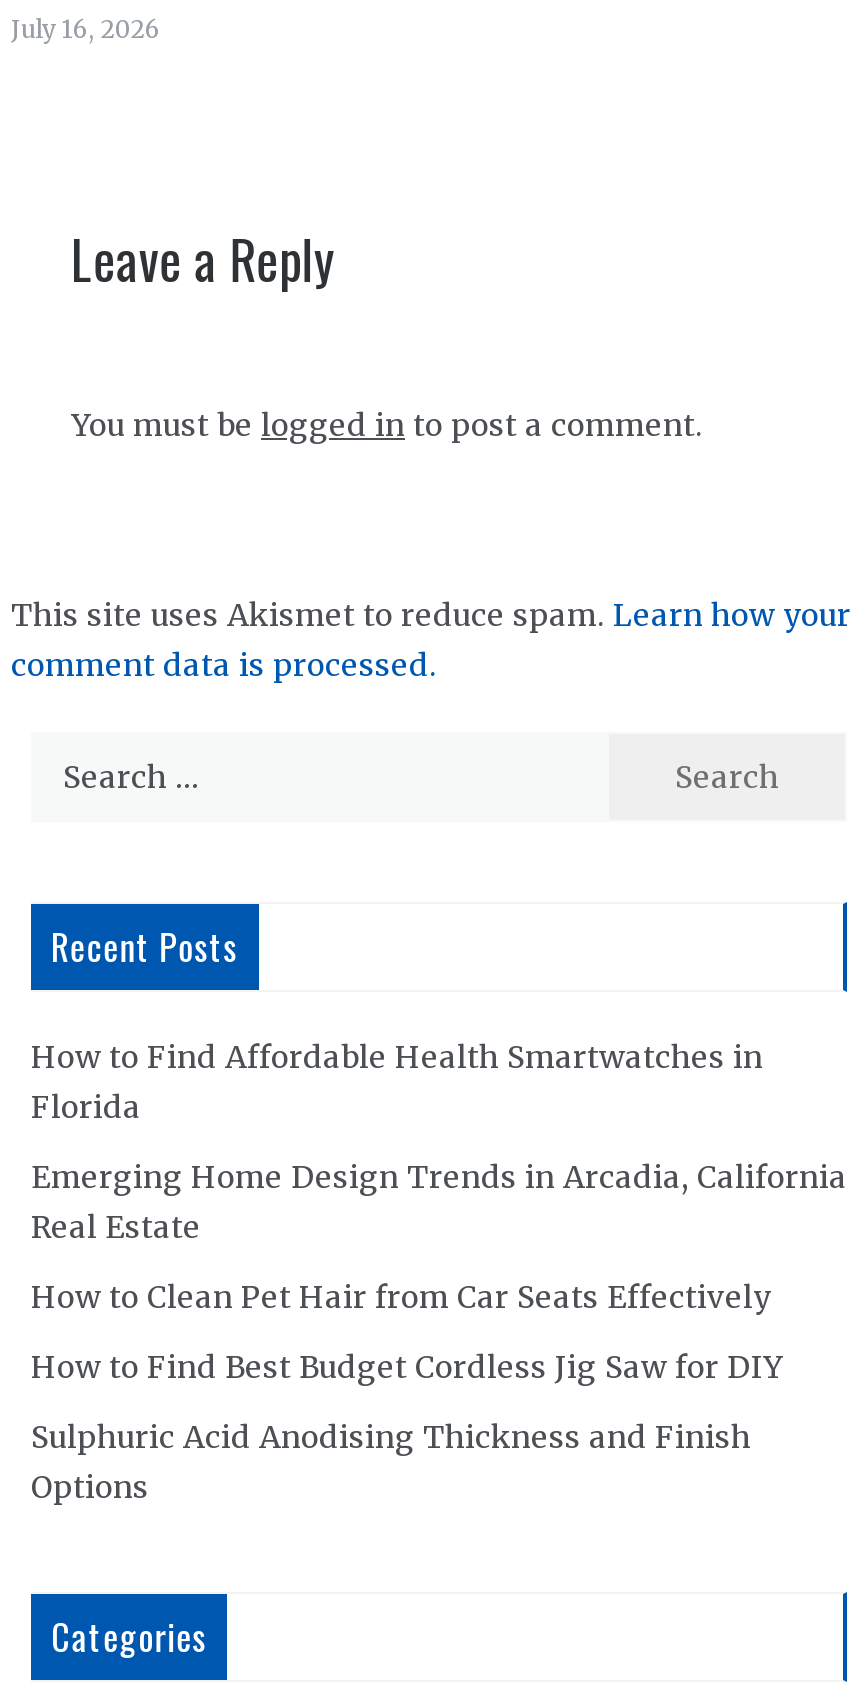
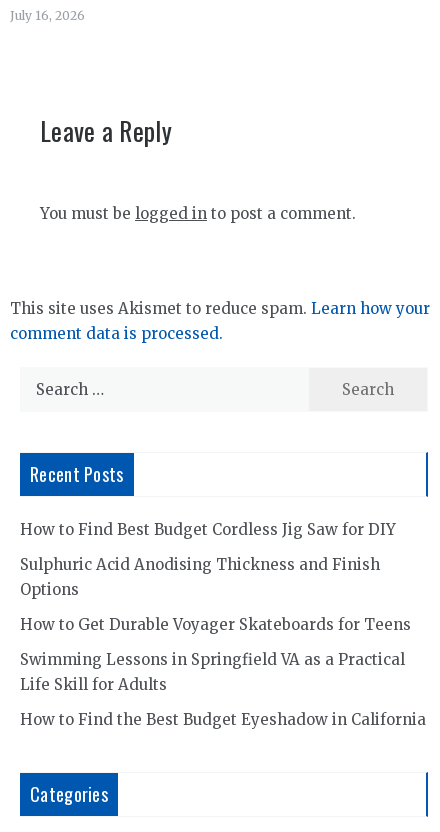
- How to Find Affordable Health Smartwatches in
- Florida
- Emerging Home Design Trends in Arcadia, California
- Real Estate
- How to Clean Pet Hair from Car Seats Effectively

moved up: How to Find Best Budget Cordless Jig Saw for DIY | Sulphuric Acid Anodising Thickness and Finish | Options

+ How to Get Durable Voyager Skateboards for Teens
+ Swimming Lessons in Springfield VA as a Practical
+ Life Skill for Adults
+ How to Find the Best Budget Eyeshadow in California
